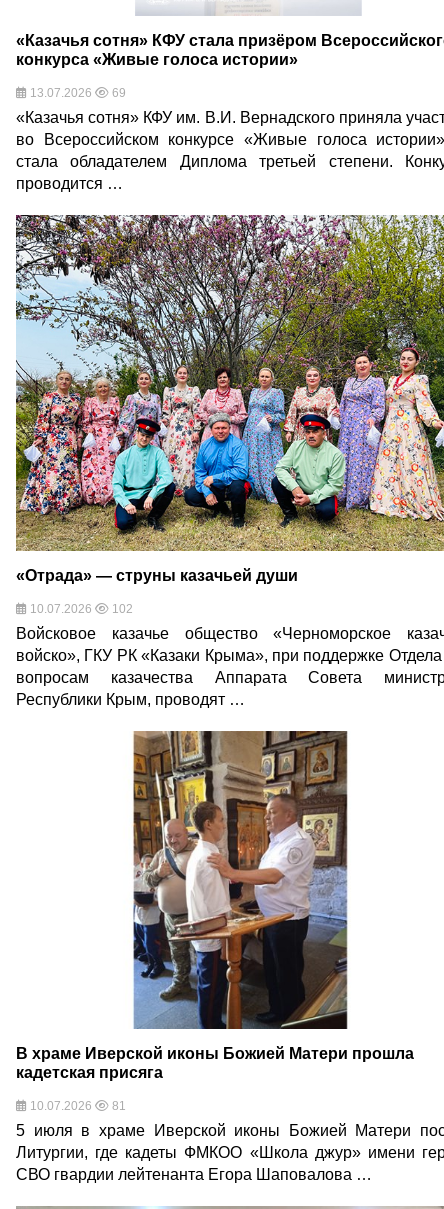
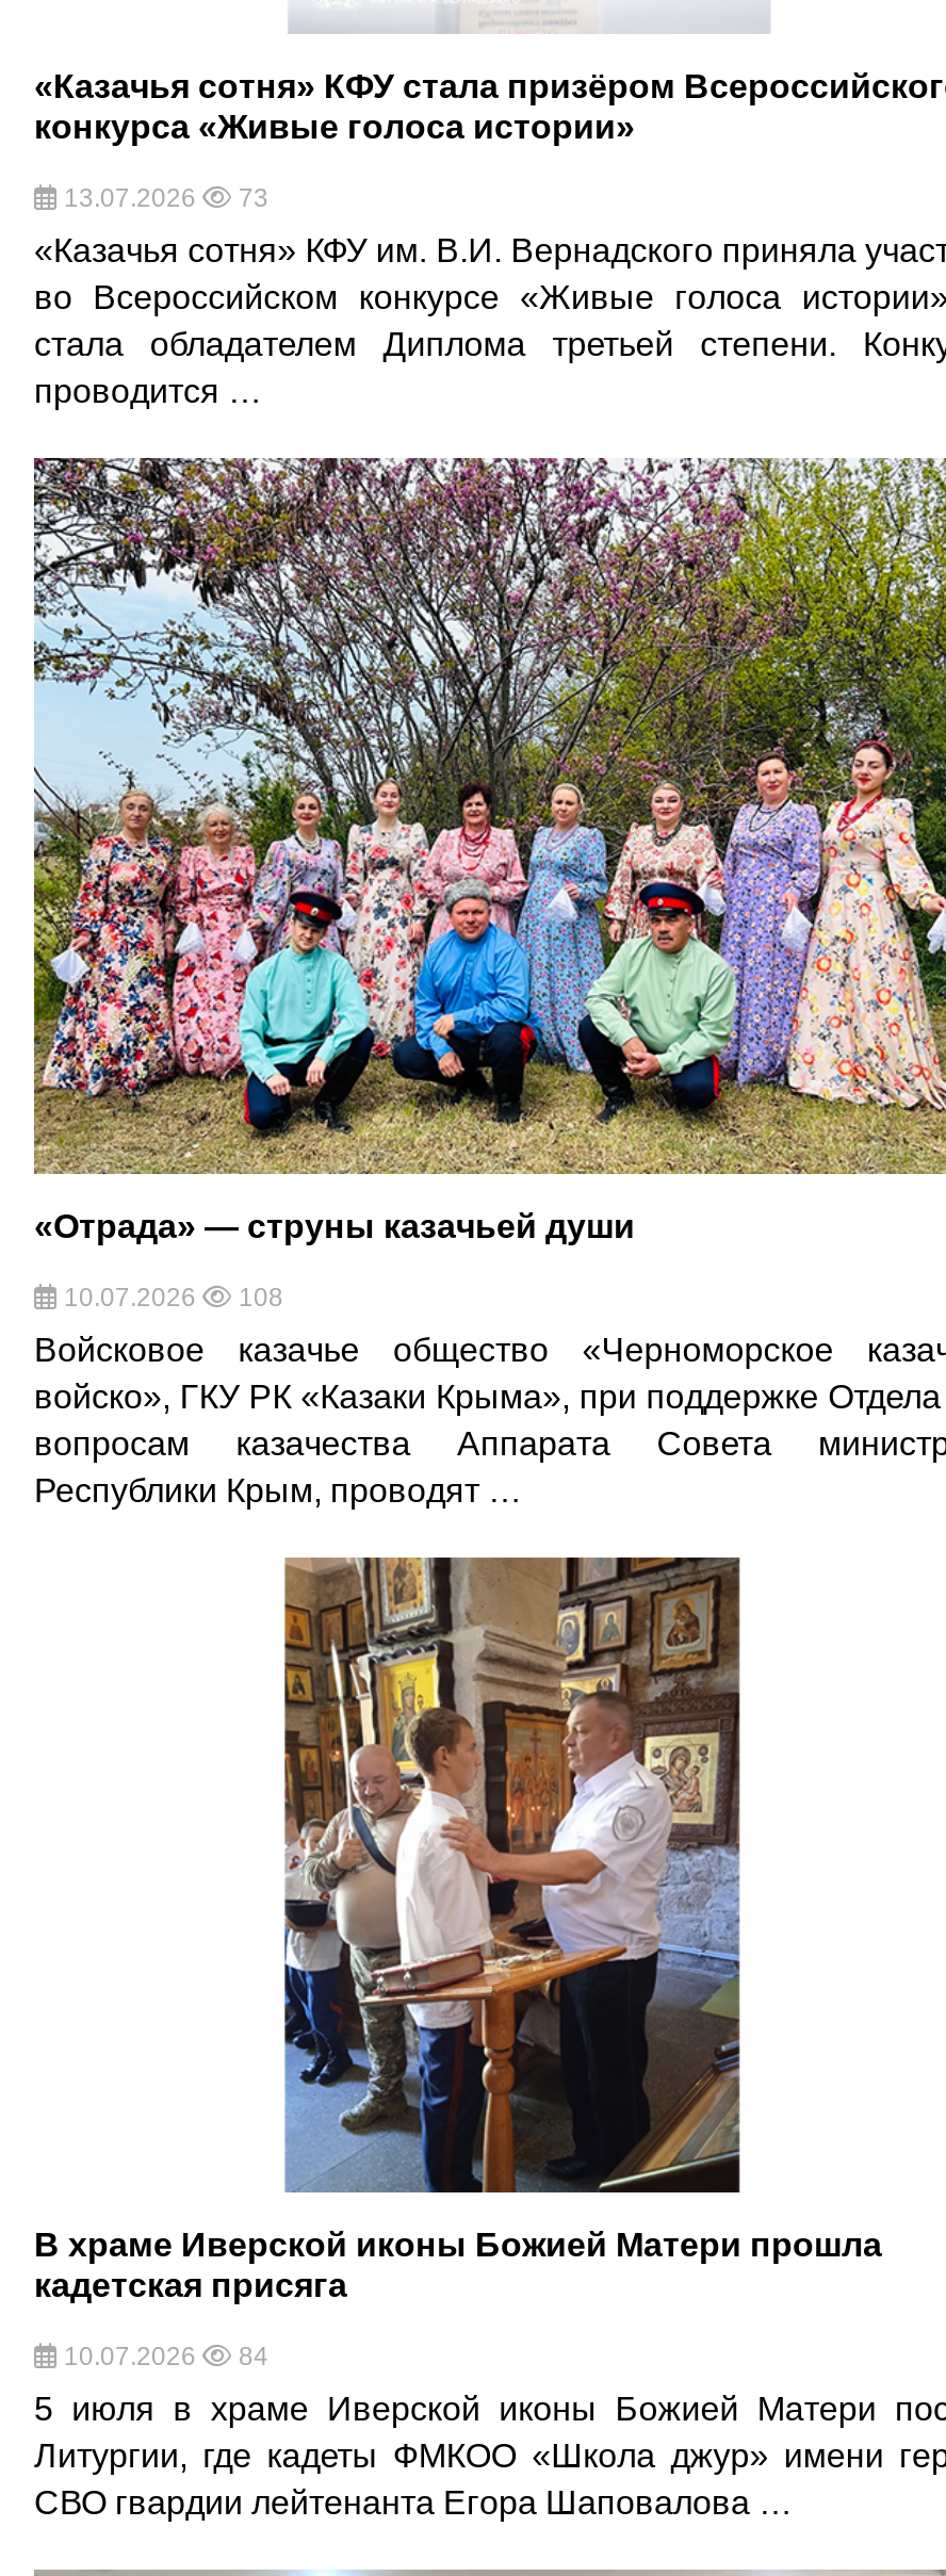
- 13.07.2026 69
+ 13.07.2026 73

- 10.07.2026 102
+ 10.07.2026 108

- 10.07.2026 81
+ 10.07.2026 84
